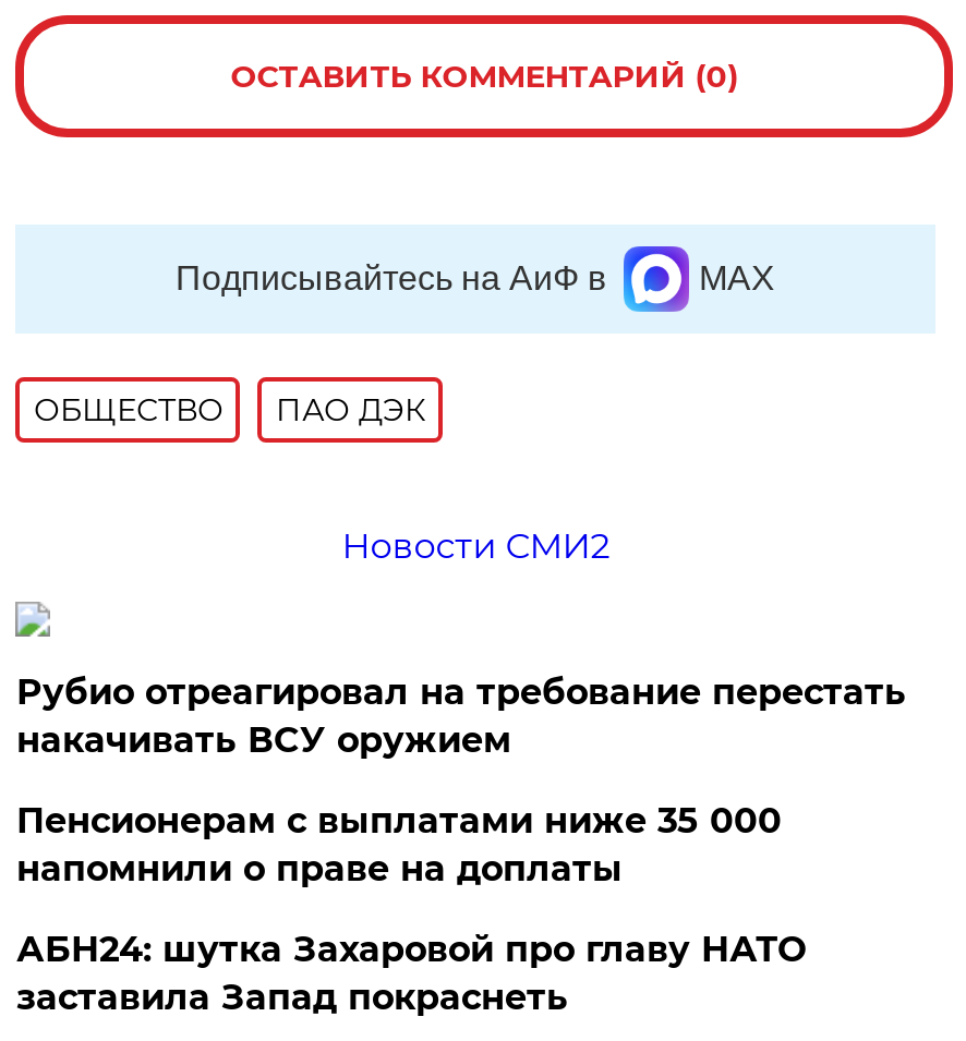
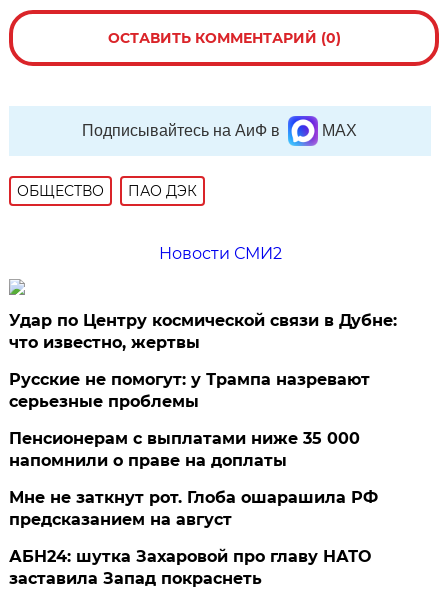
- Рубио отреагировал на требование перестать
- накачивать ВСУ оружием
+ Удар по Центру космической связи в Дубне:
+ что известно, жертвы
+ Русские не помогут: у Трампа назревают
+ серьезные проблемы

+ Мне не заткнут рот. Глоба ошарашила РФ
+ предсказанием на август
